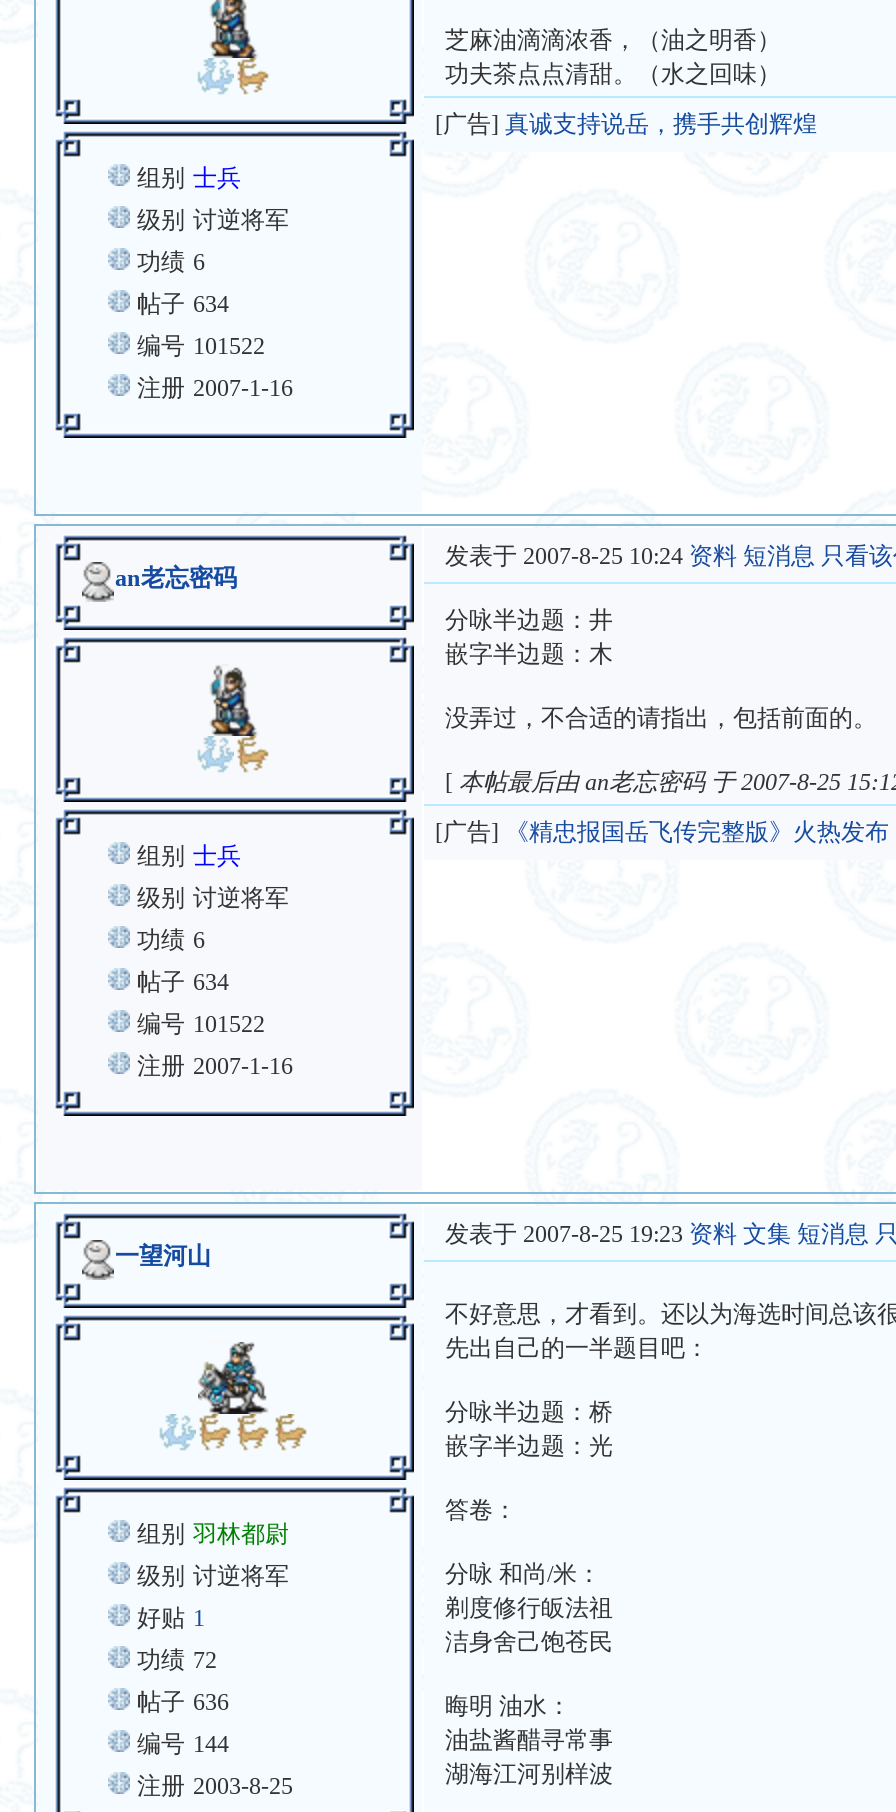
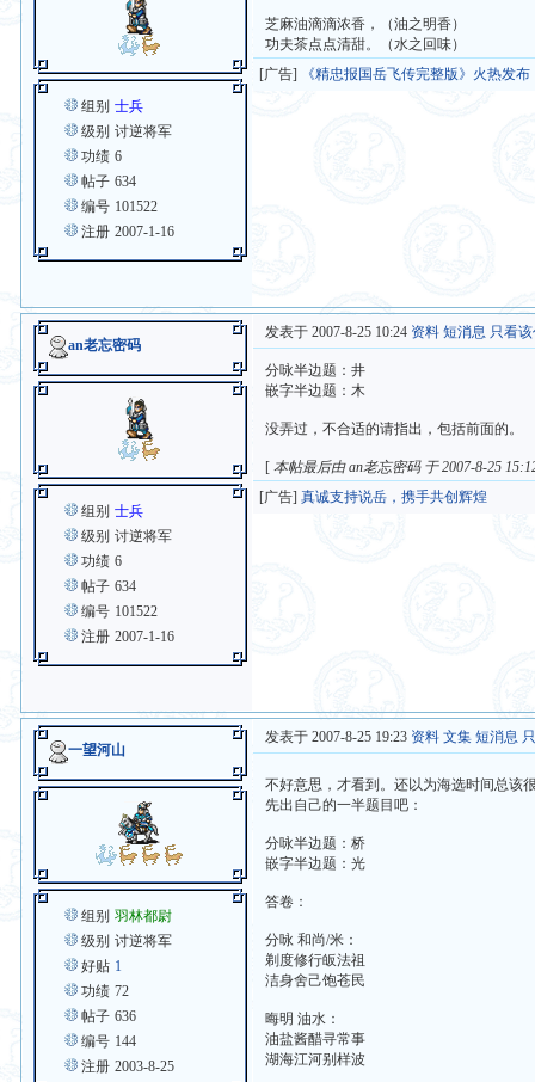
moved down: [广告]真诚支持说岳，携手共创辉煌

moved up: [广告]《精忠报国岳飞传完整版》火热发布
